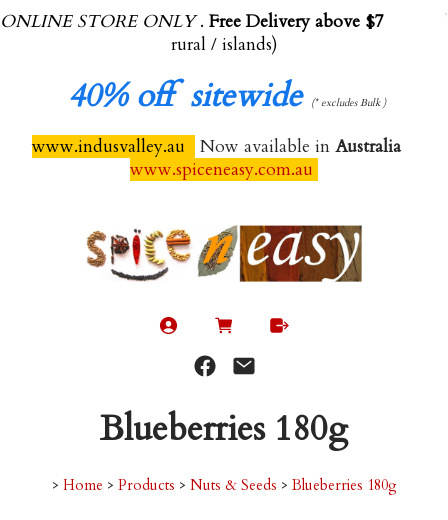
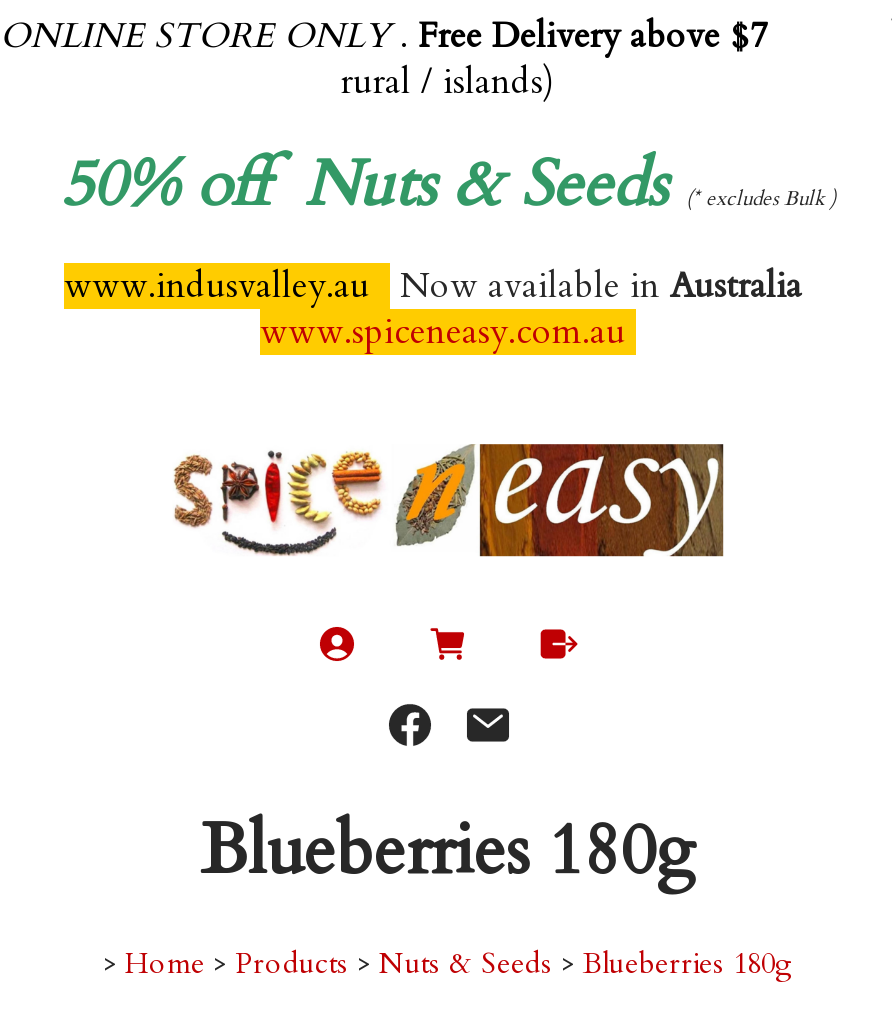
- 40% off sitewide
+ 50% off Nuts & Seeds
